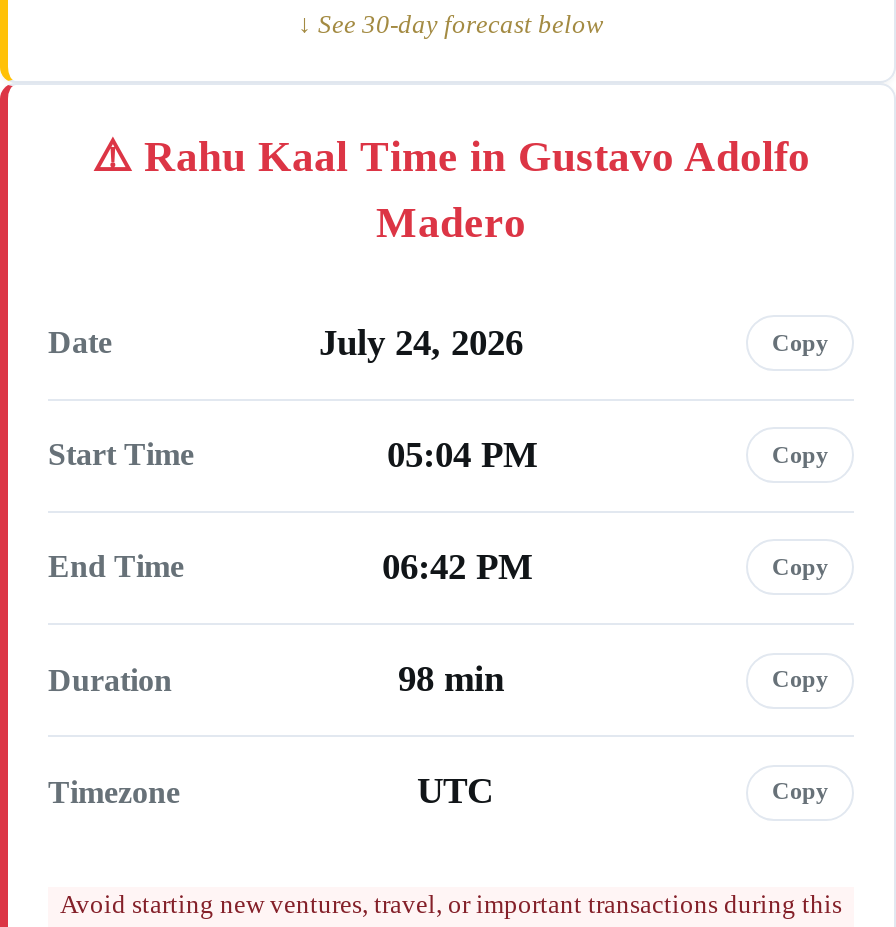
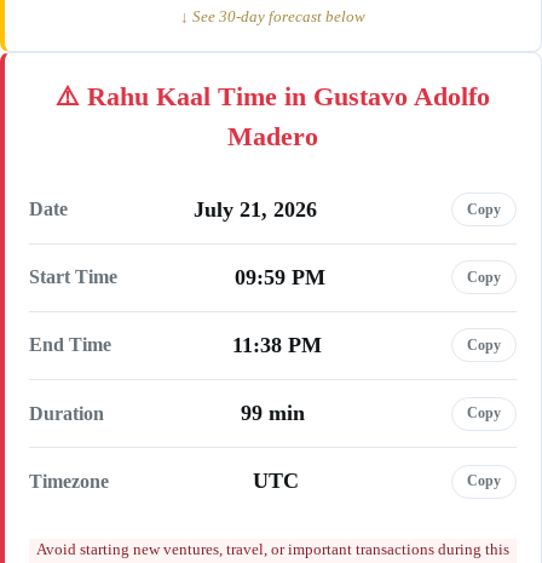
- July 24, 2026
+ July 21, 2026

- 05:04 PM
+ 09:59 PM

- 06:42 PM
+ 11:38 PM

- 98 min
+ 99 min
